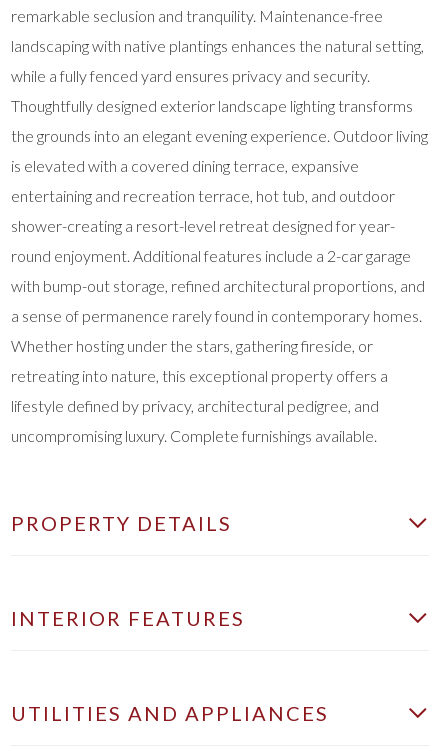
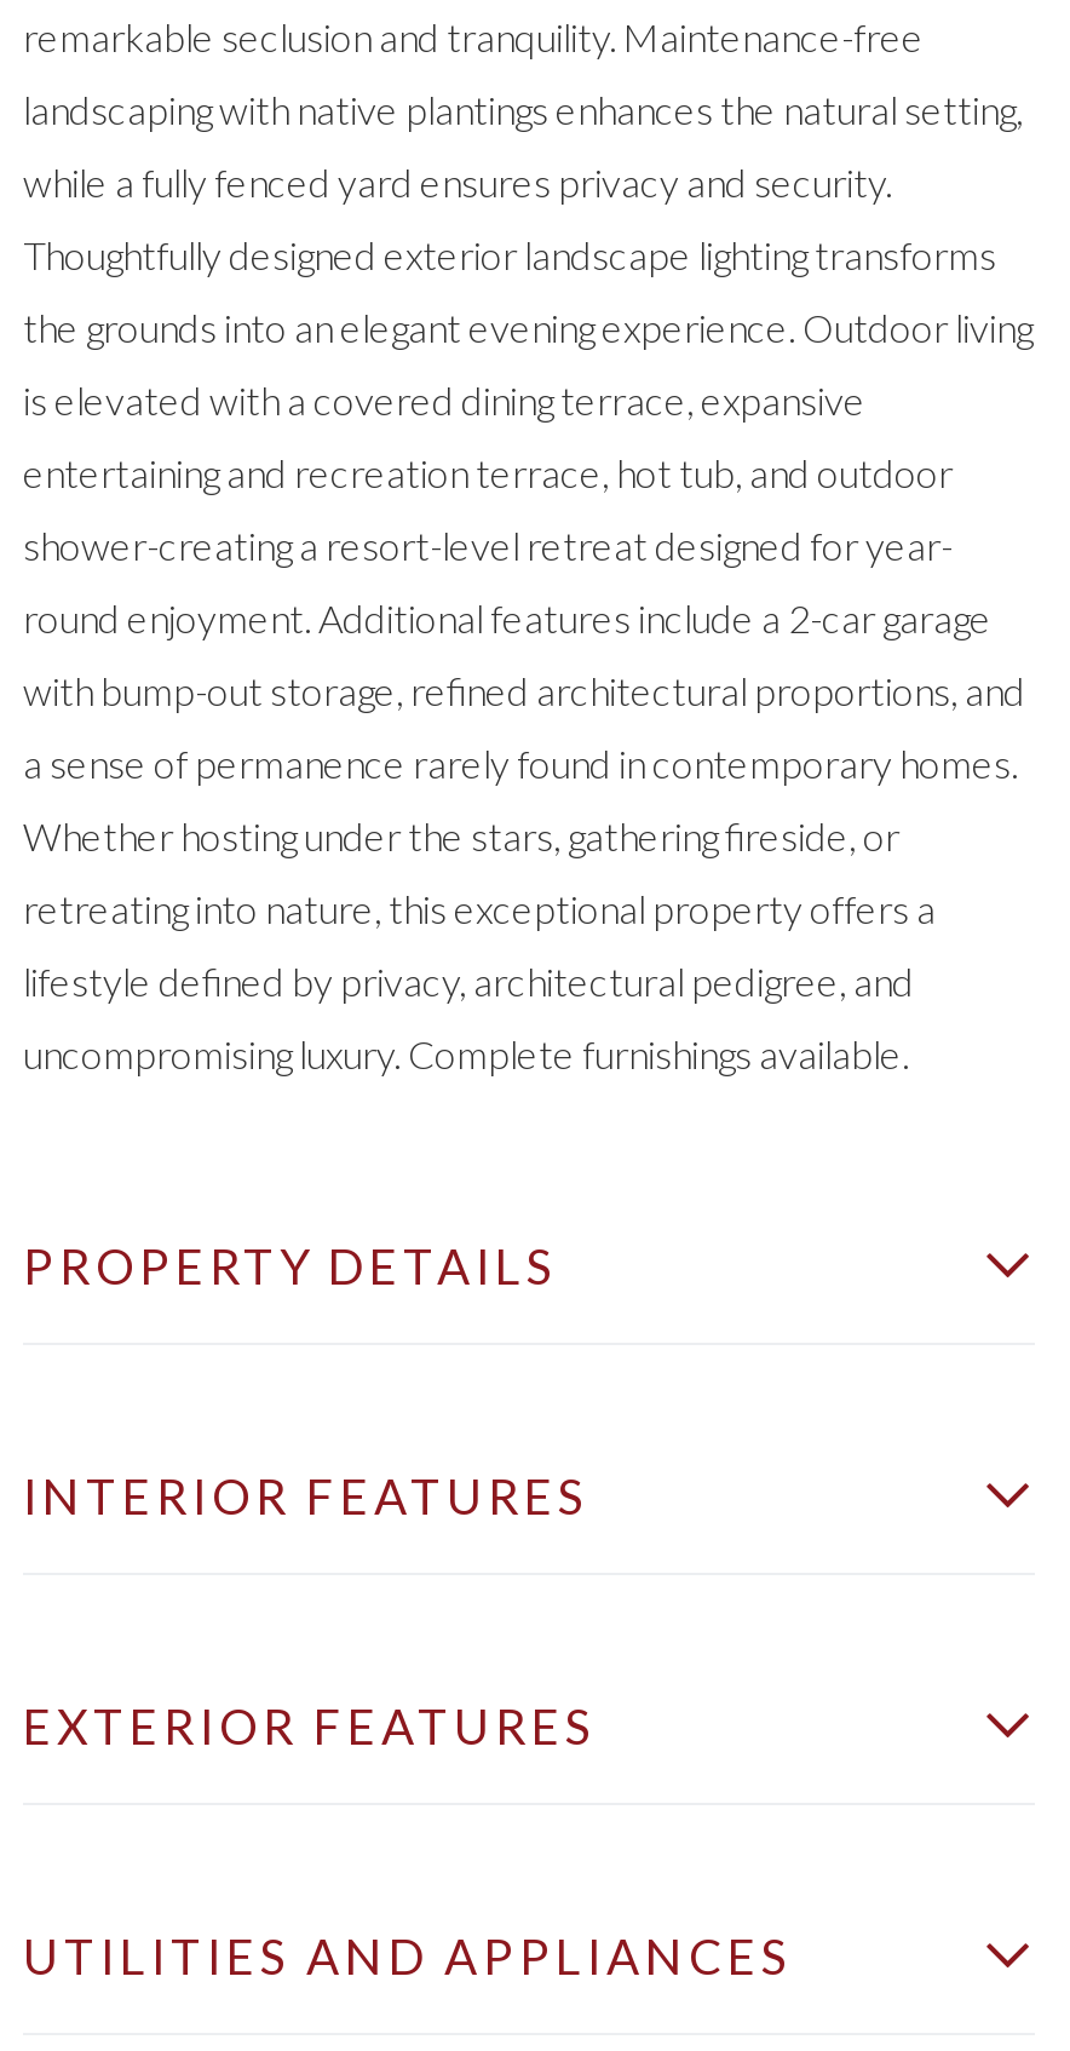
+ EXTERIOR FEATURES
